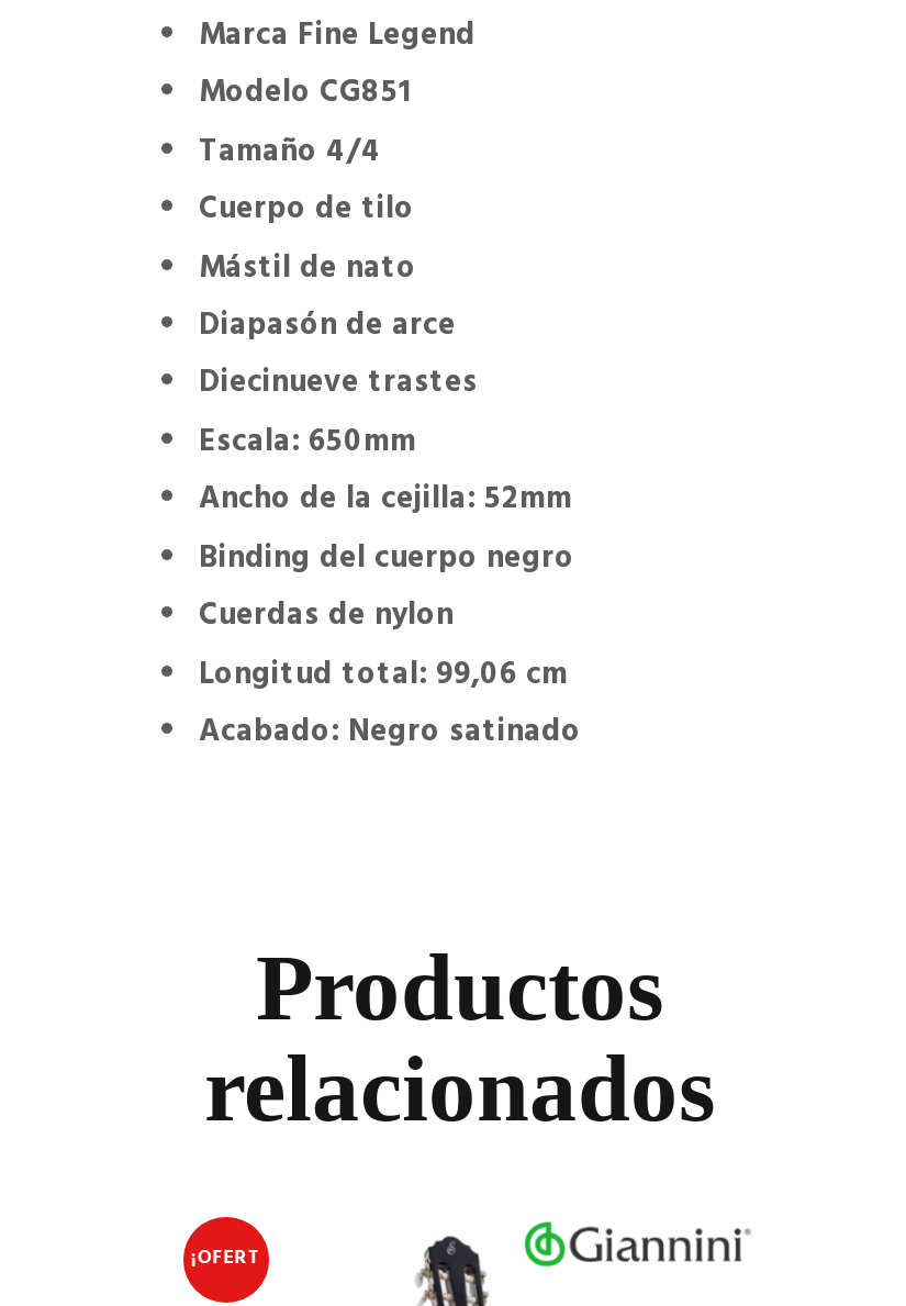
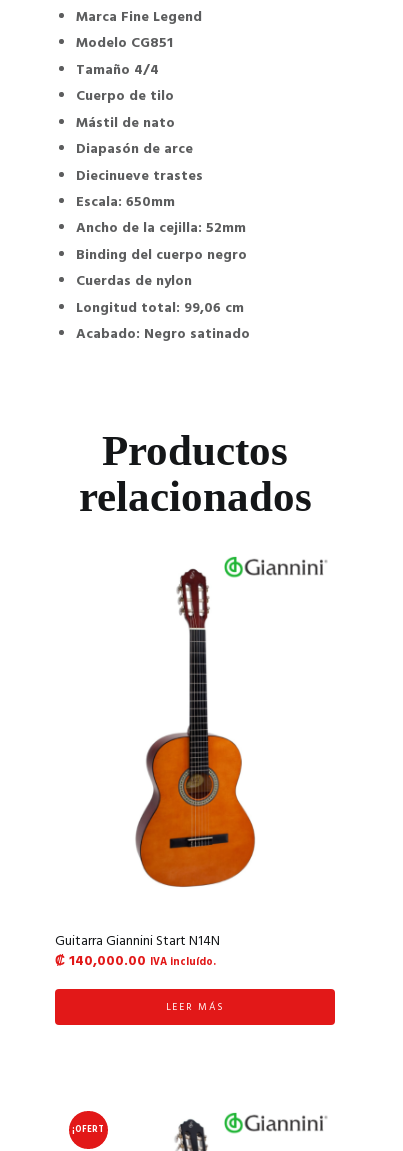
+ Guitarra Giannini Start N14N
+ ₡ 140,000.00 IVA incluído.
+ LEER MÁS

+ [image]
